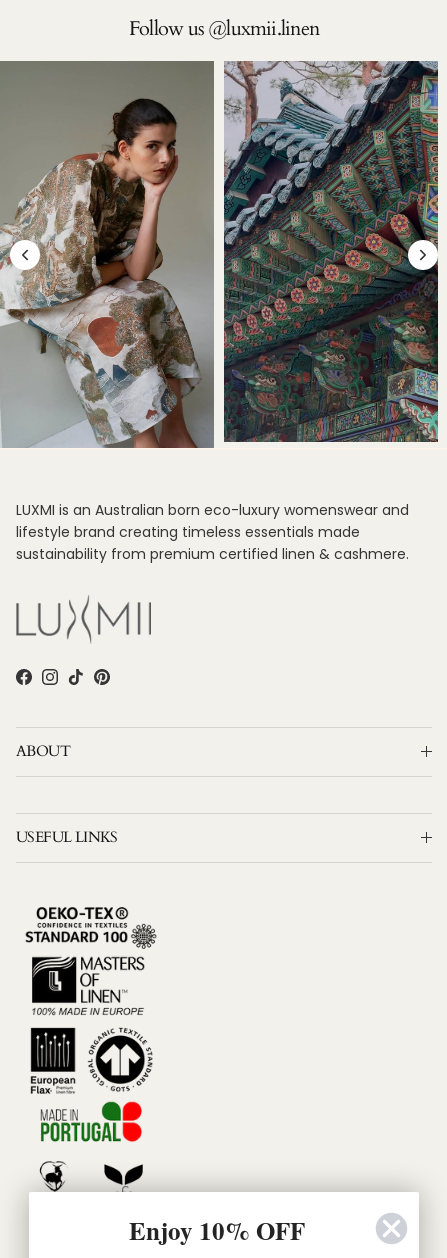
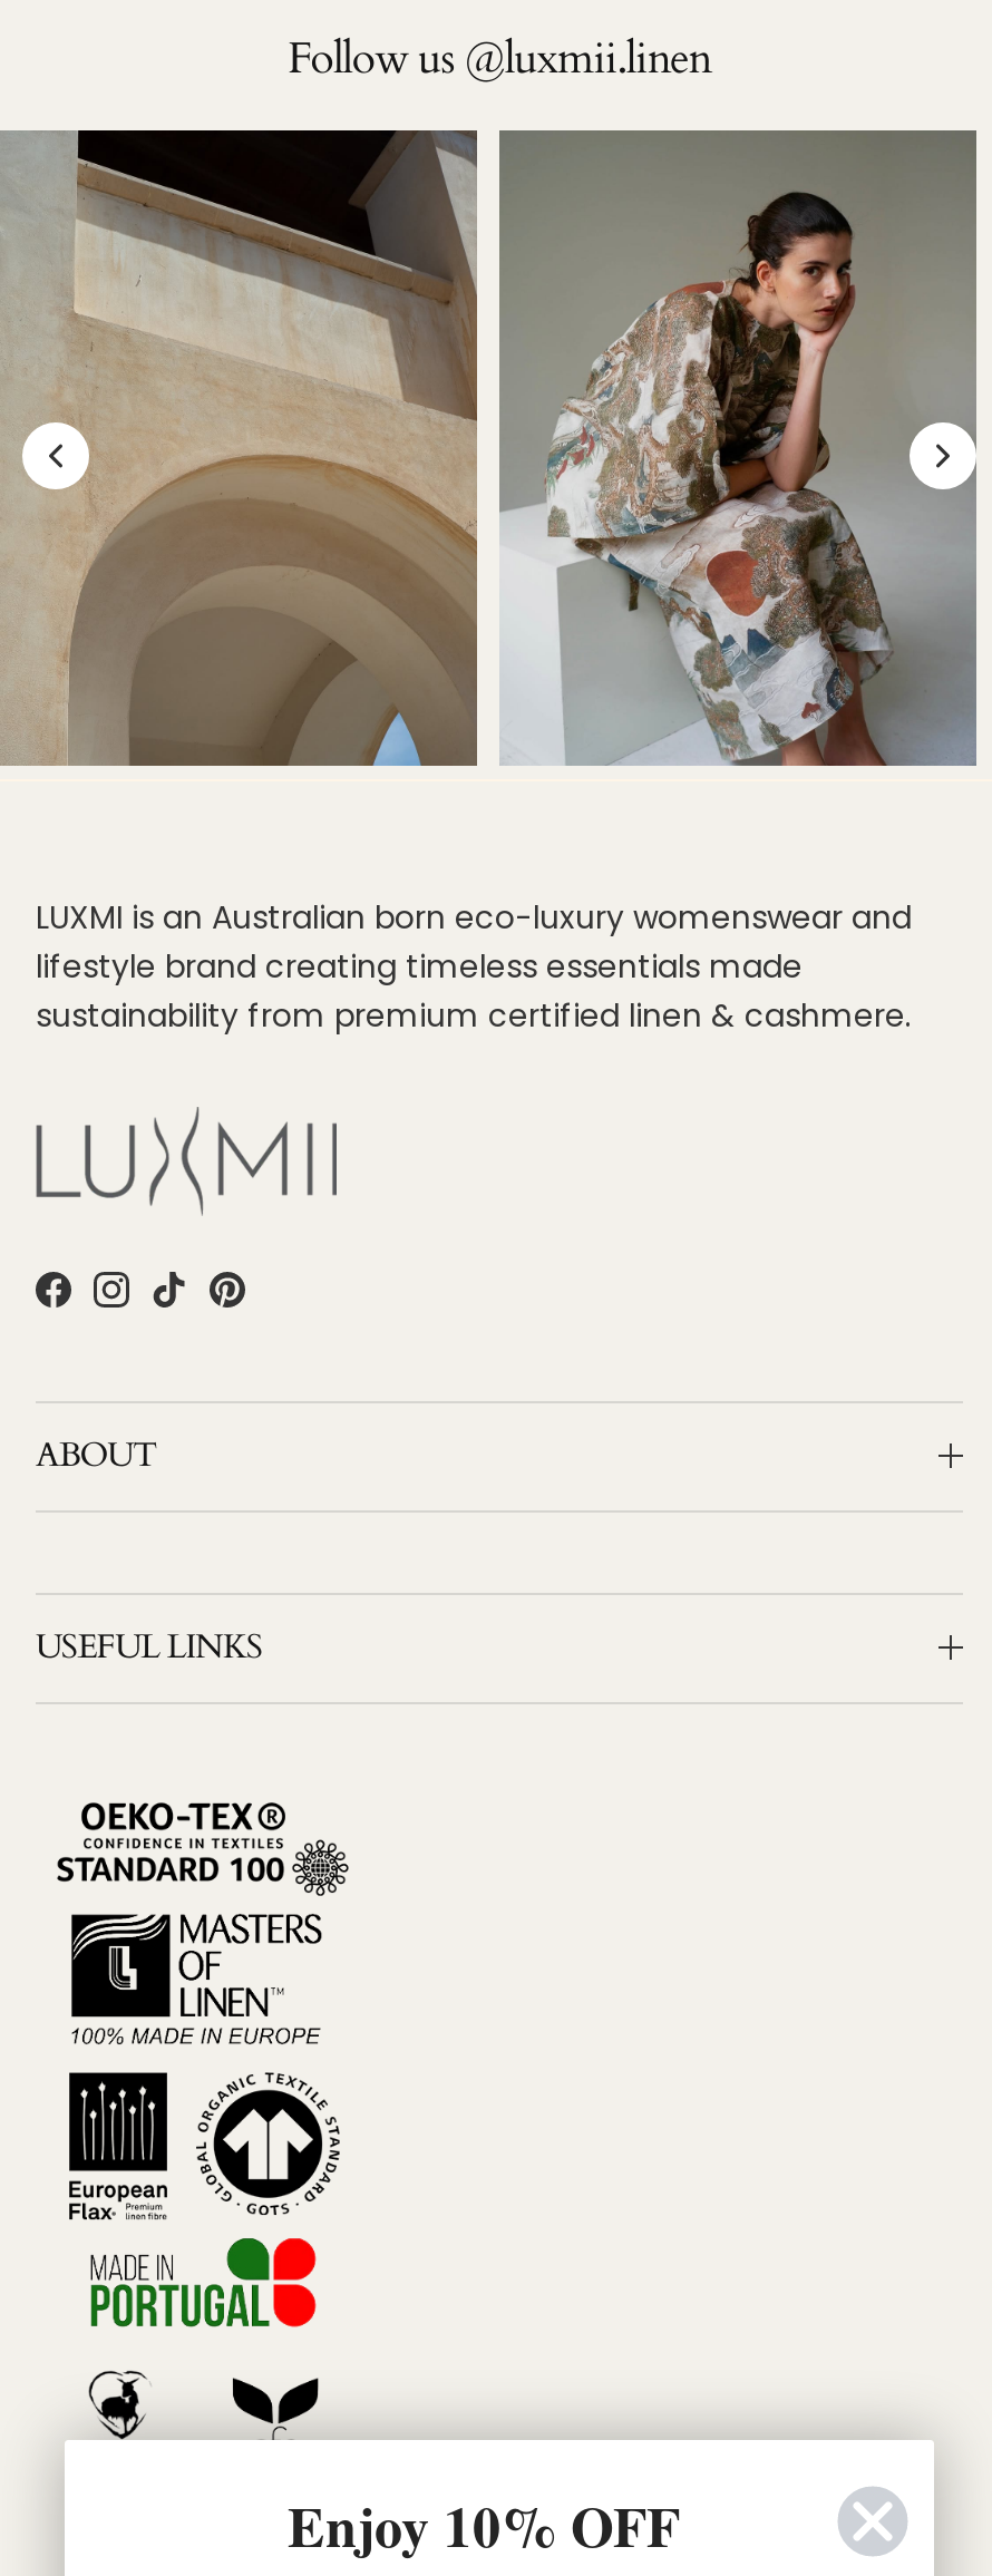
- [image]
+ [image]

- [image]
+ [image]
